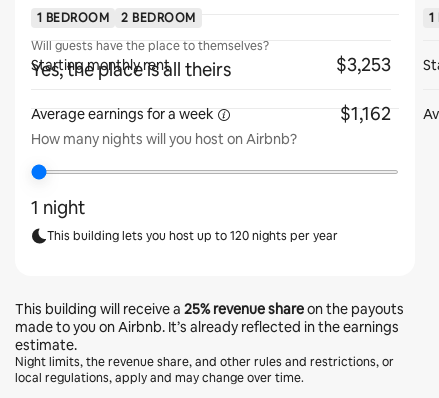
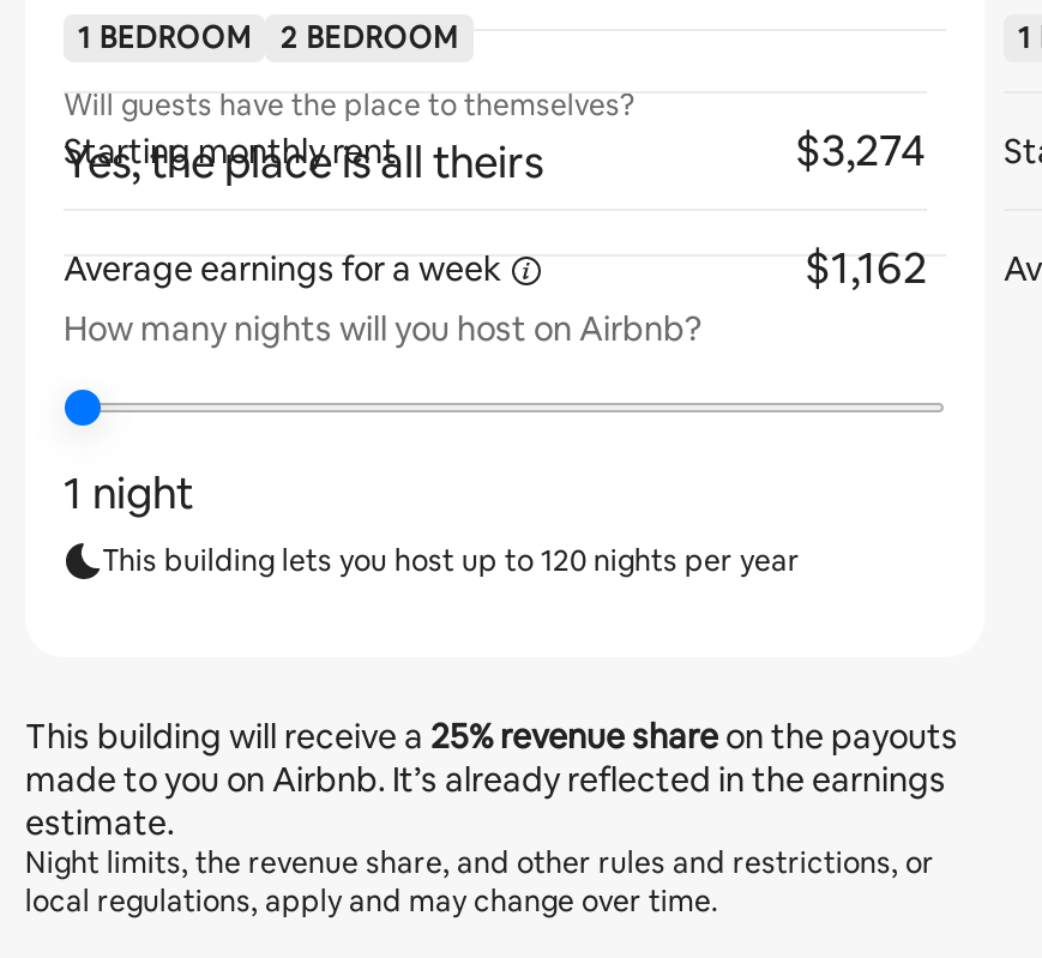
- $3,253
+ $3,274
